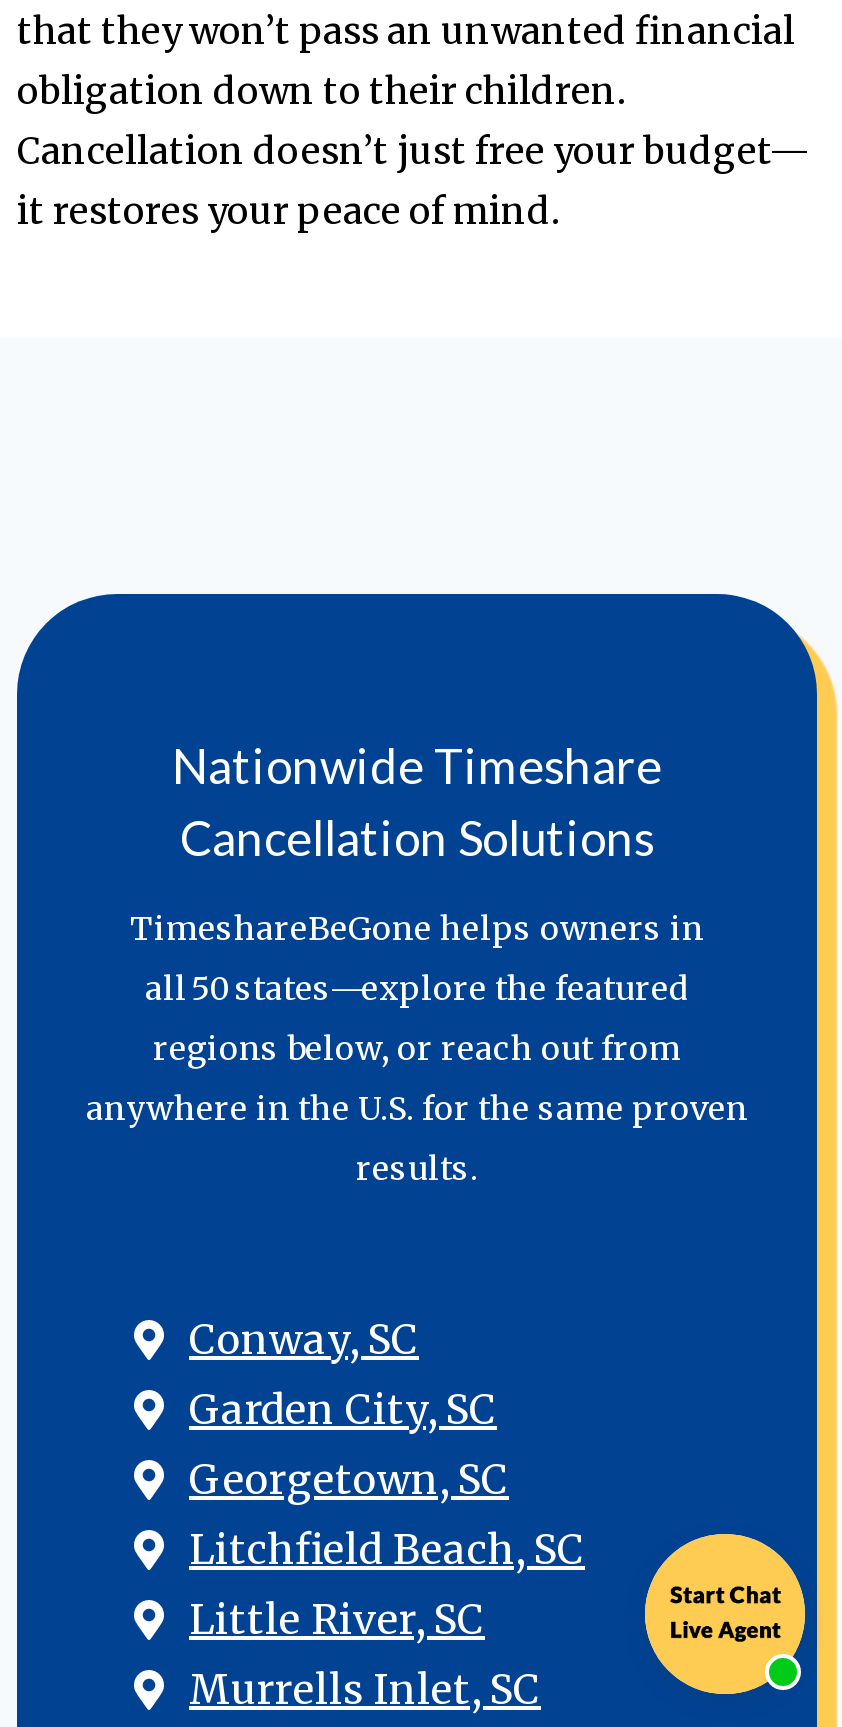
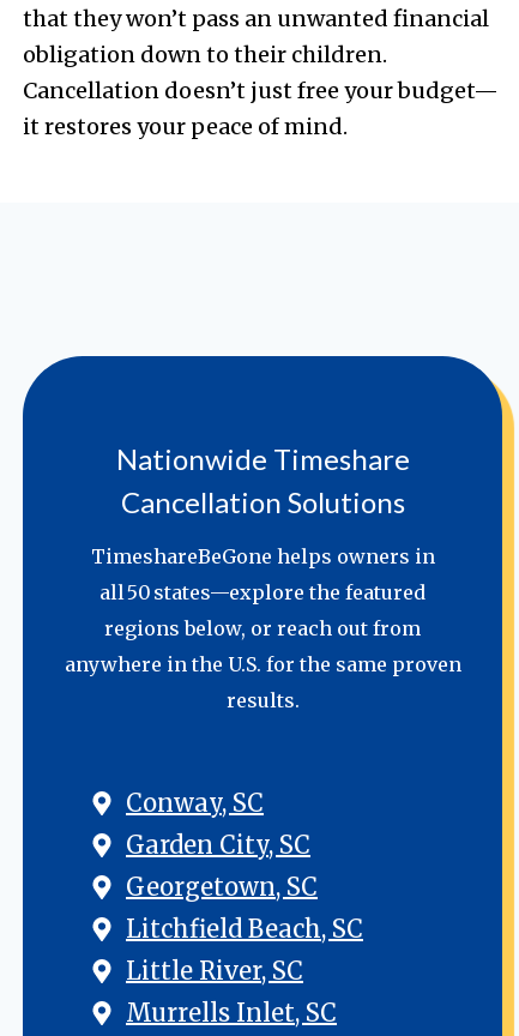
- [image]
